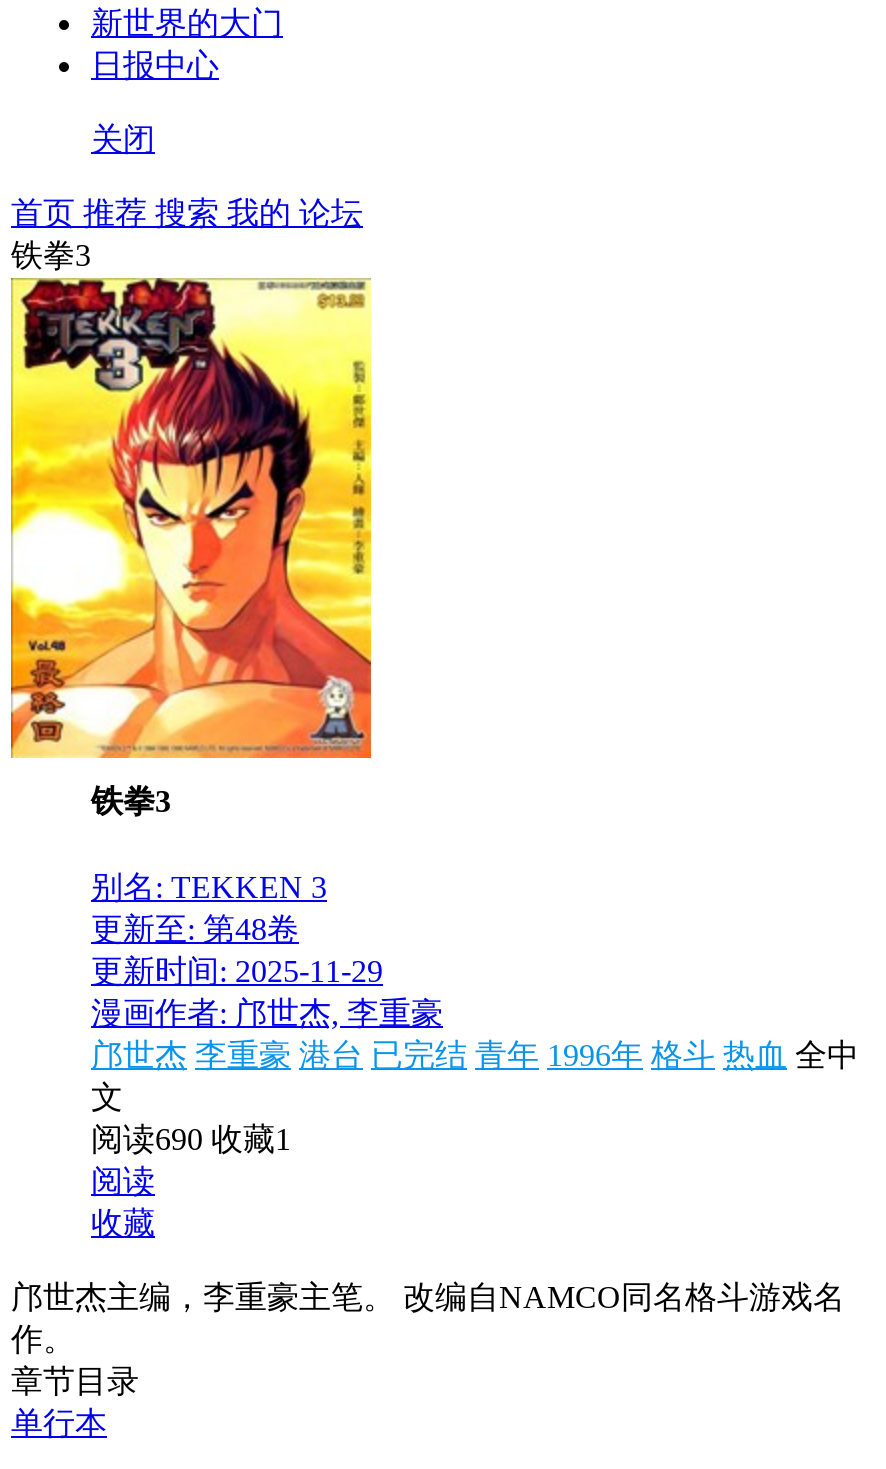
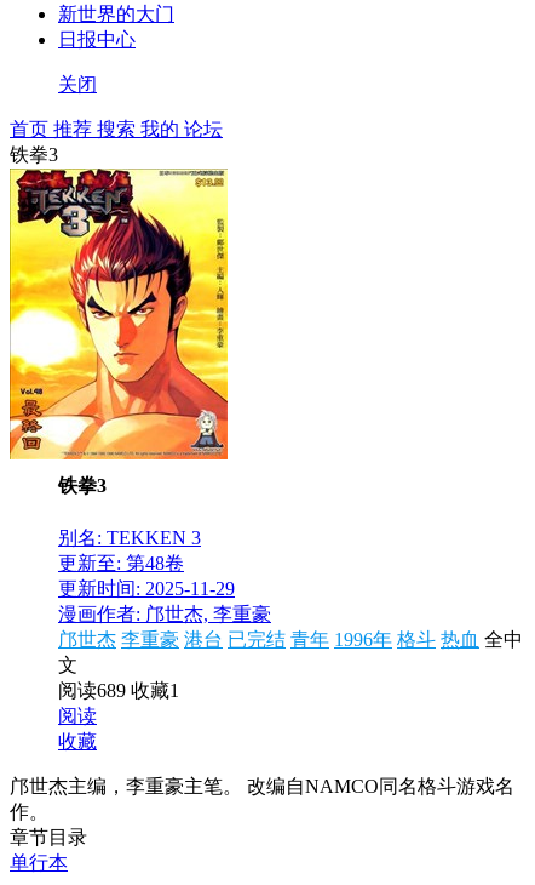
- 阅读690 收藏1
+ 阅读689 收藏1
